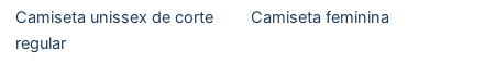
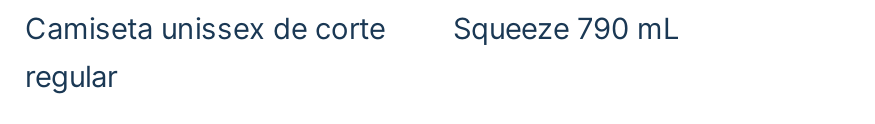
- Camiseta feminina
+ Squeeze 790 mL
